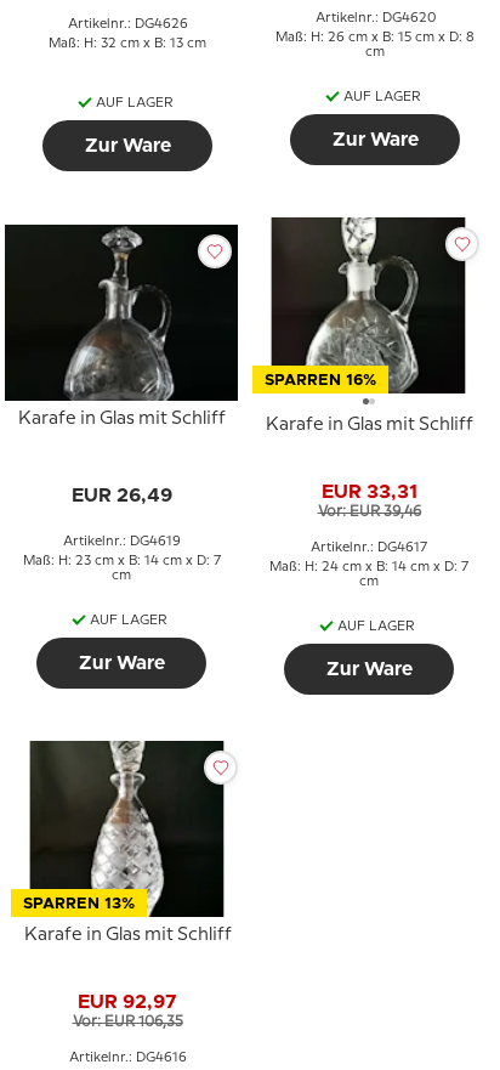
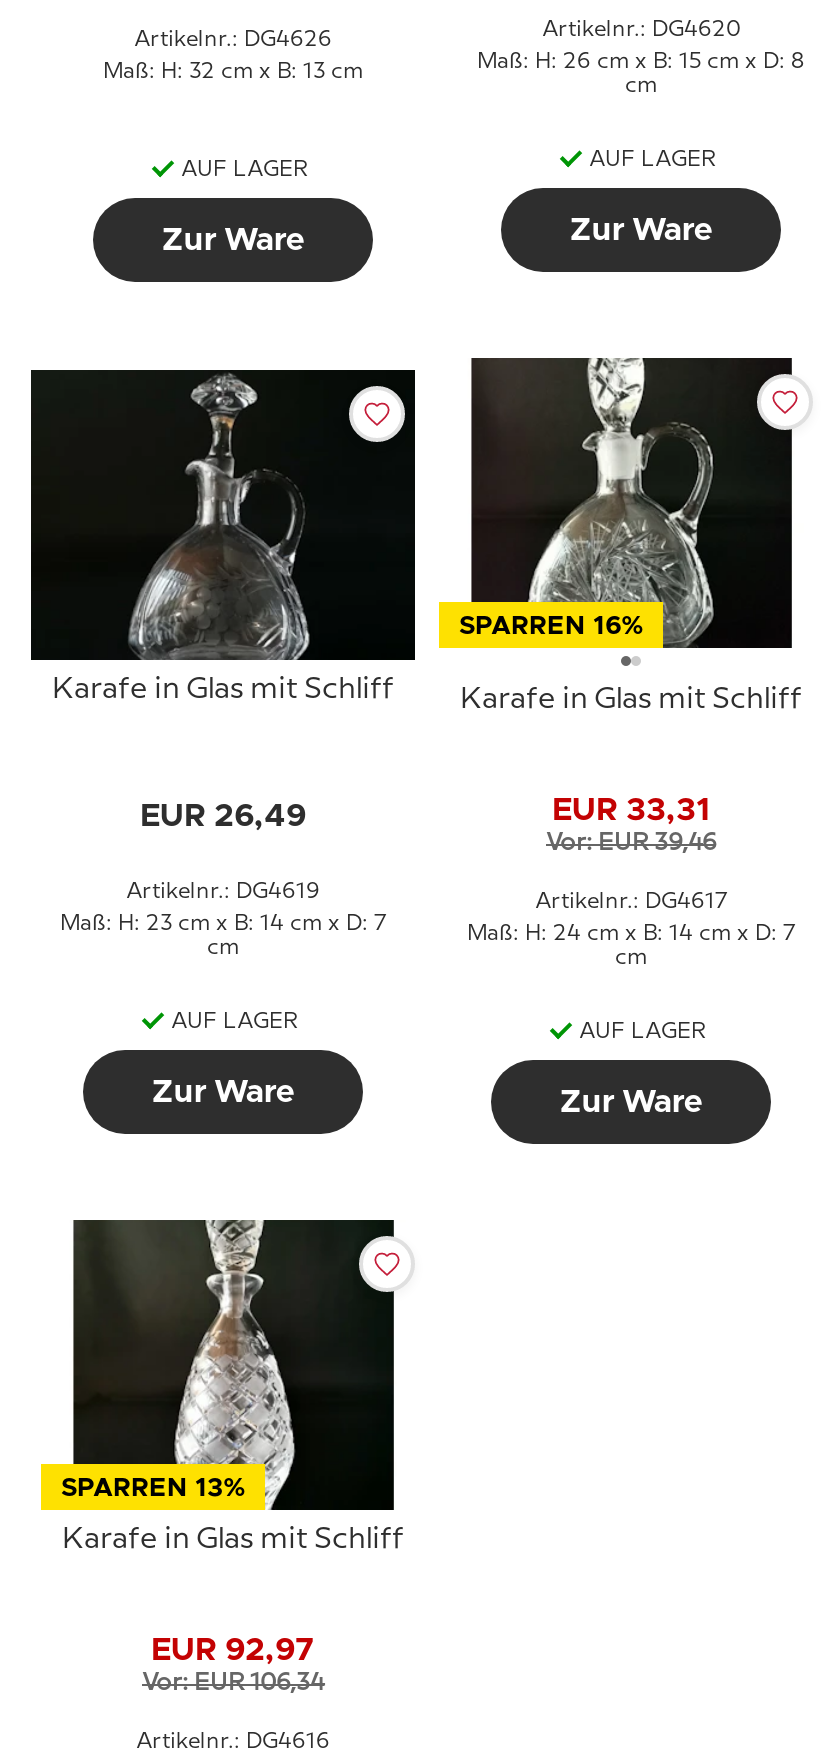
- Vor: EUR 106,35
+ Vor: EUR 106,34
